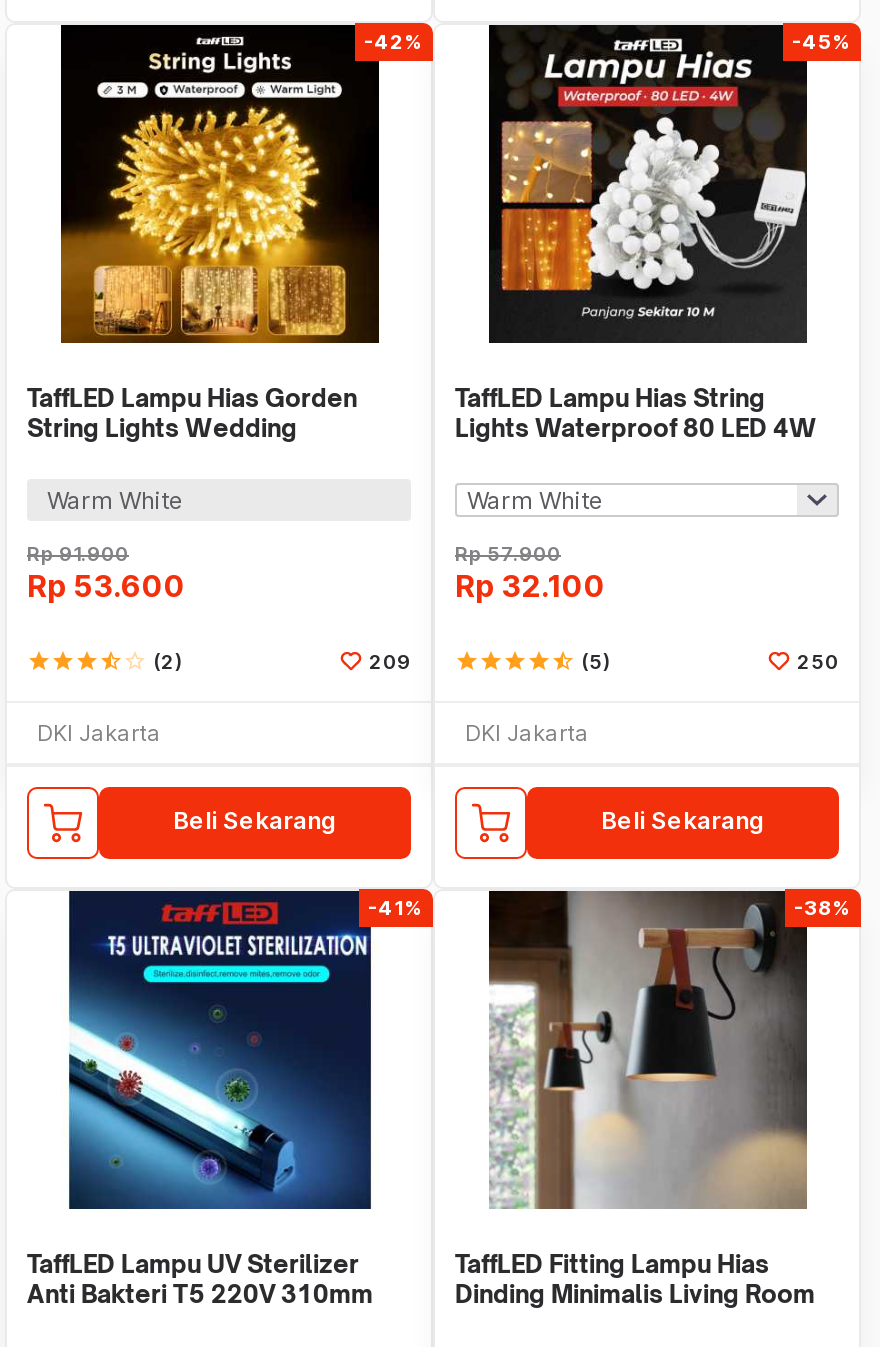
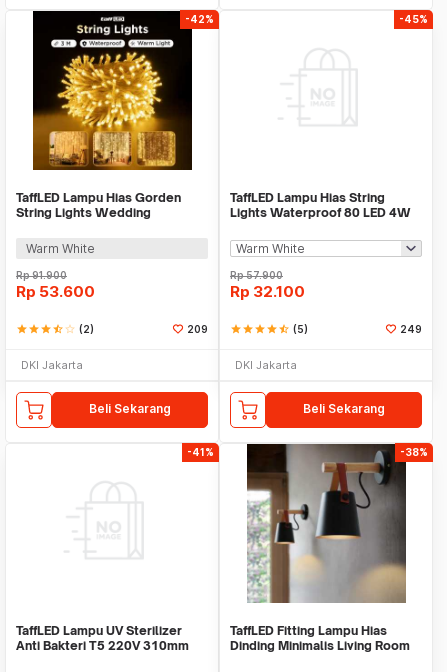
- [image]

- 250
+ 249

- [image]
